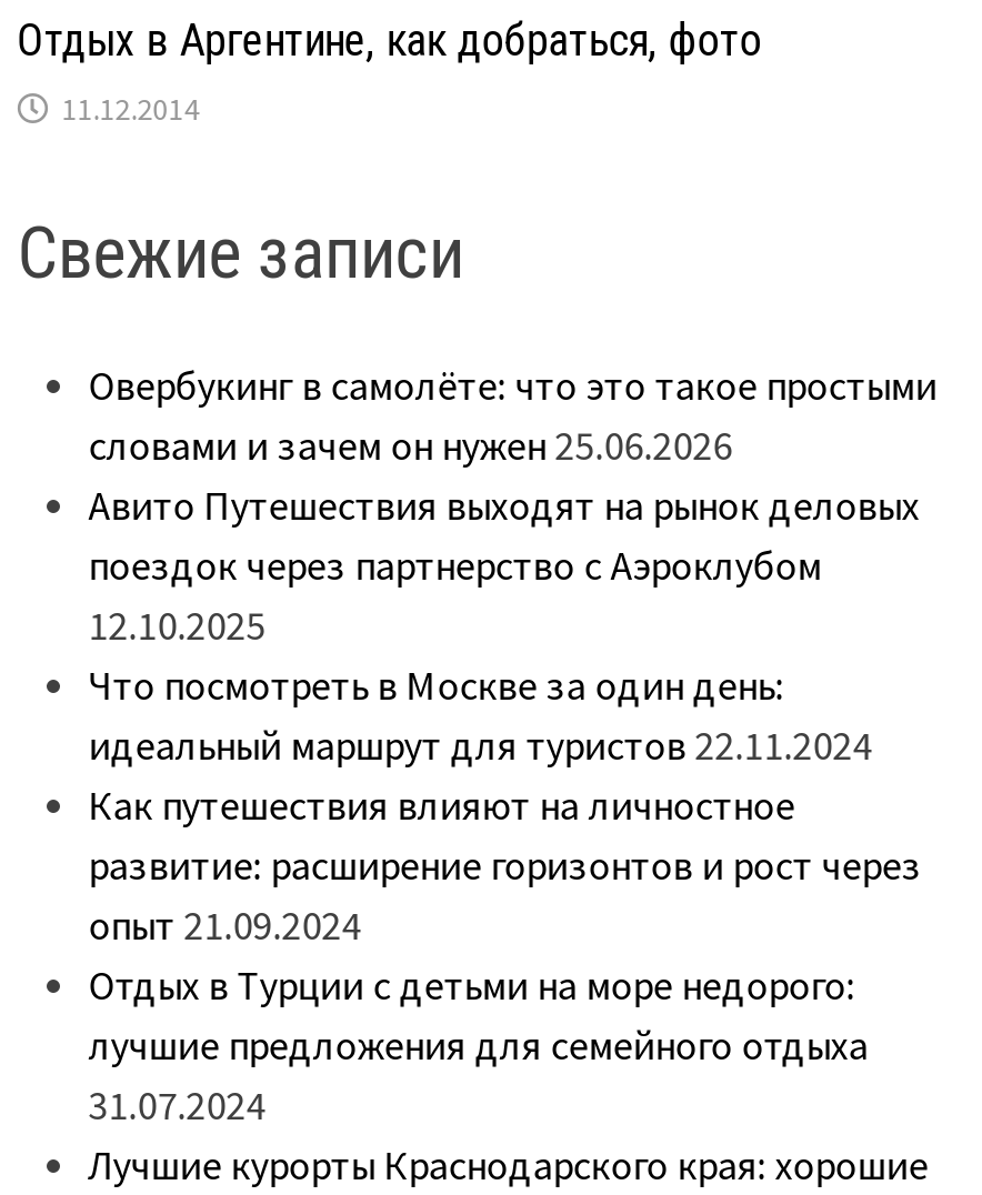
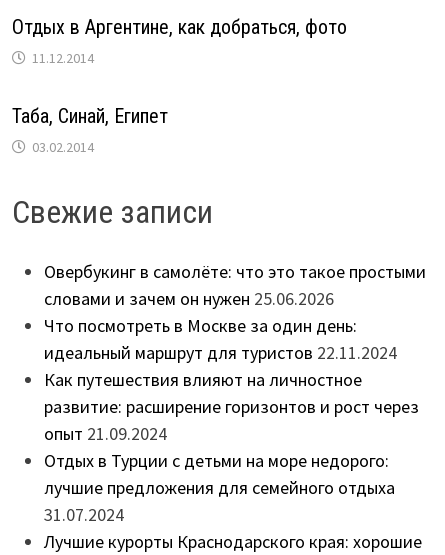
+ Таба, Синай, Eгипет
+ 03.02.2014

moved down: Свежие записи | Овербукинг в самолёте: что это такое простыми | словами и зачем он нужен 25.06.2026

- Авито Путешествия выходят на рынок деловых
- поездок через партнерство с Аэроклубом
- 12.10.2025
